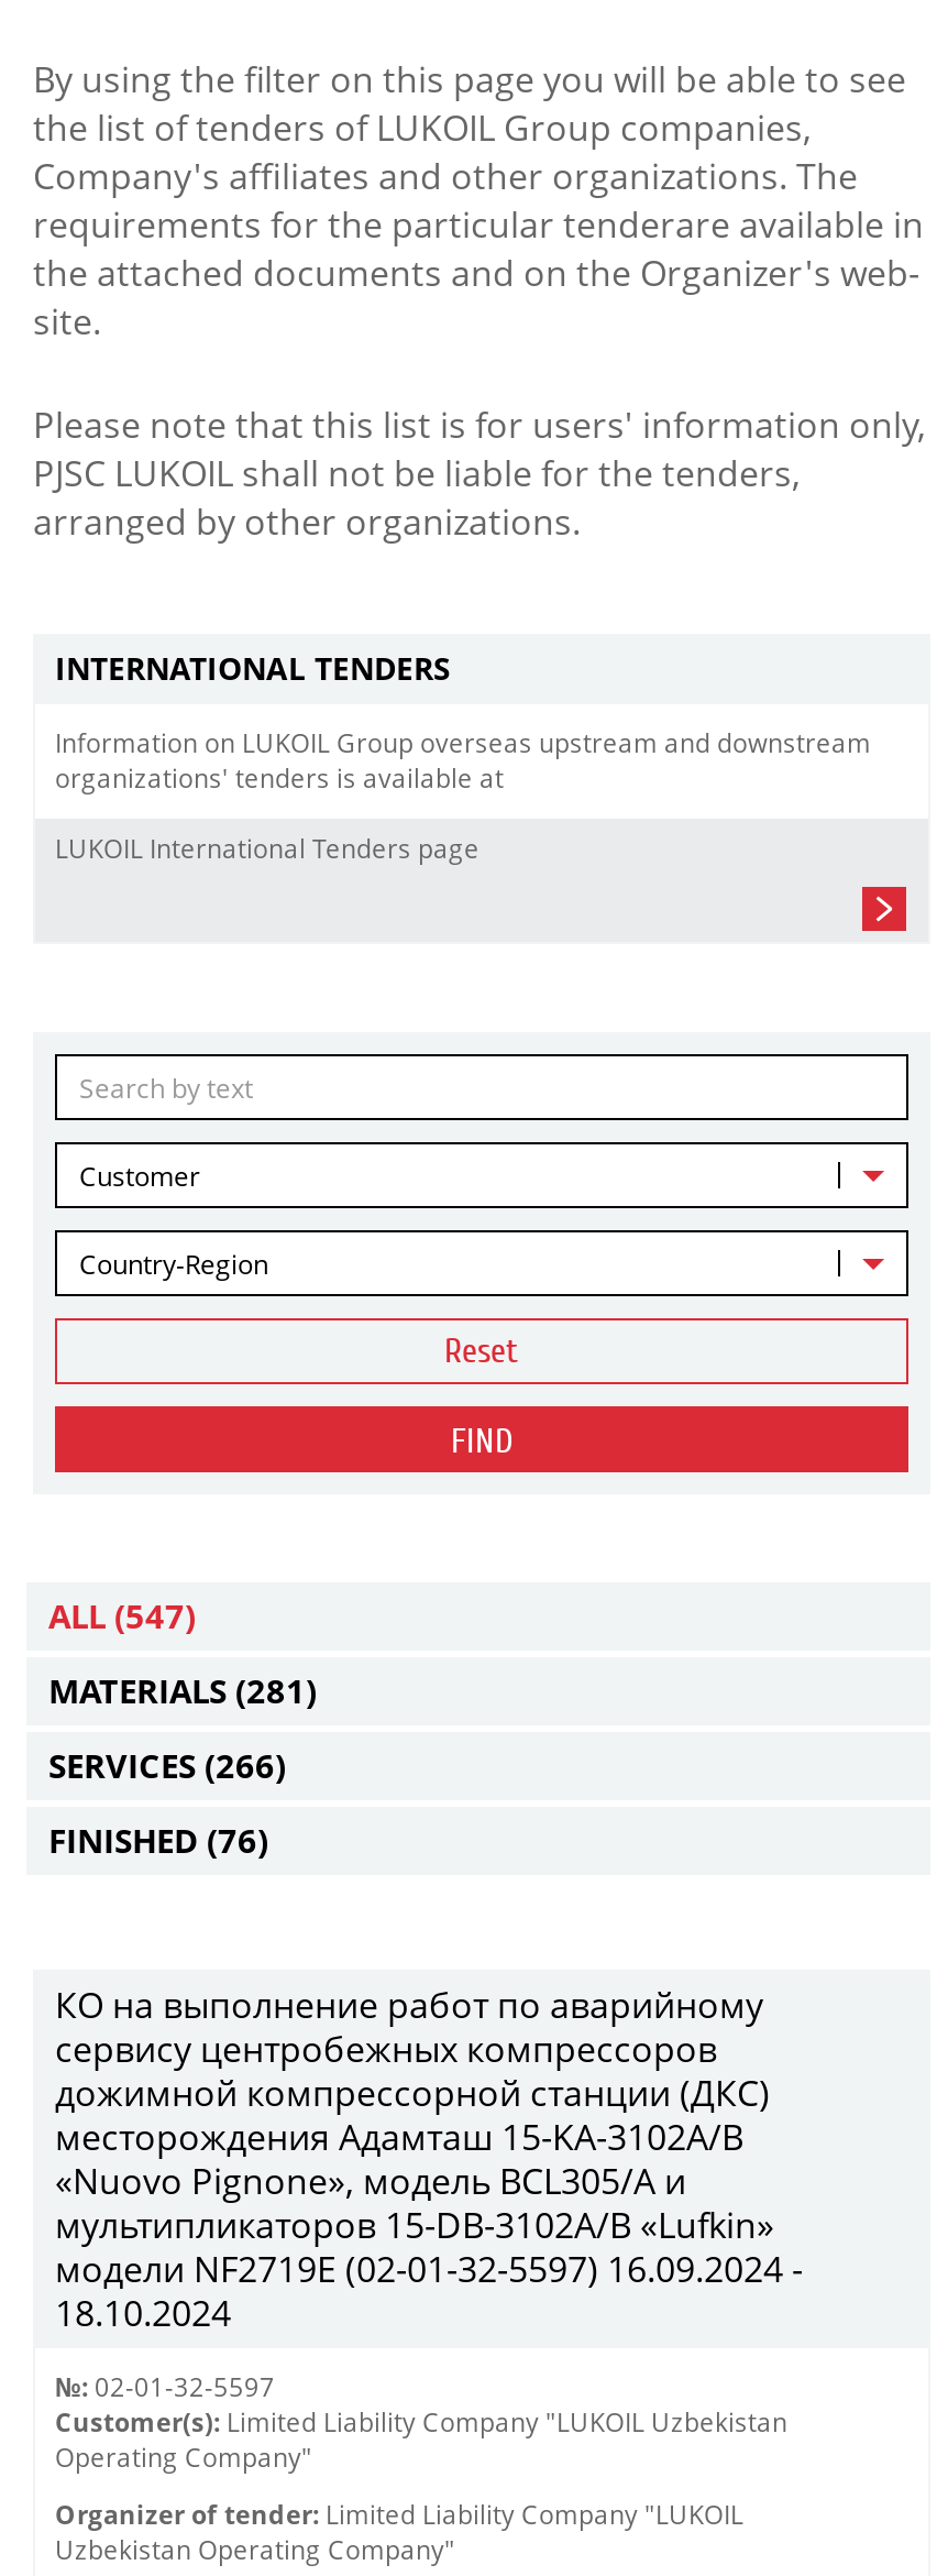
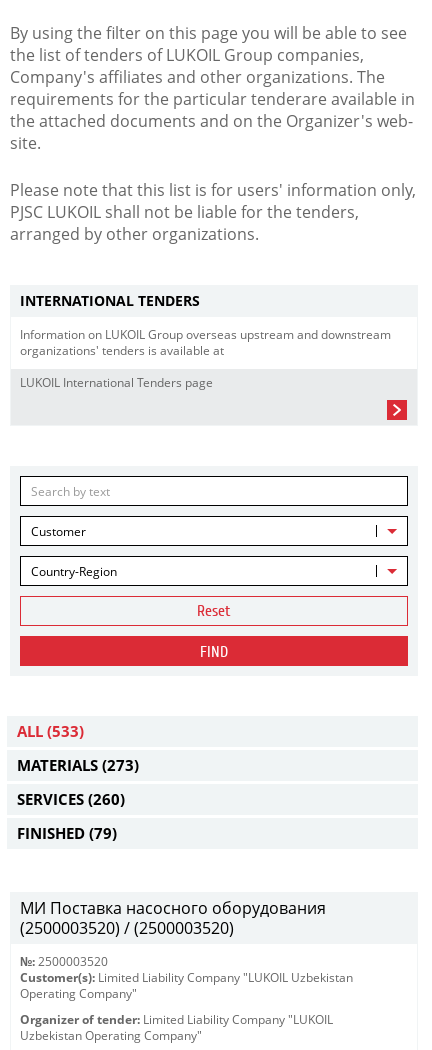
- ALL (547)
+ ALL (533)

- MATERIALS (281)
+ MATERIALS (273)

- SERVICES (266)
+ SERVICES (260)

- FINISHED (76)
+ FINISHED (79)

- КО на выполнение работ по аварийному
- сервису центробежных компрессоров
- дожимной компрессорной станции (ДКС)
- месторождения Адамташ 15-KA-3102А/В
- «Nuovo Pignone», модель BCL305/A и
- мультипликаторов 15-DB-3102A/B «Lufkin»
- модели NF2719Е (02-01-32-5597) 16.09.2024 -
- 18.10.2024
+ МИ Поставка насосного оборудования
+ (2500003520) / (2500003520)

- №: 02-01-32-5597
+ №: 2500003520
